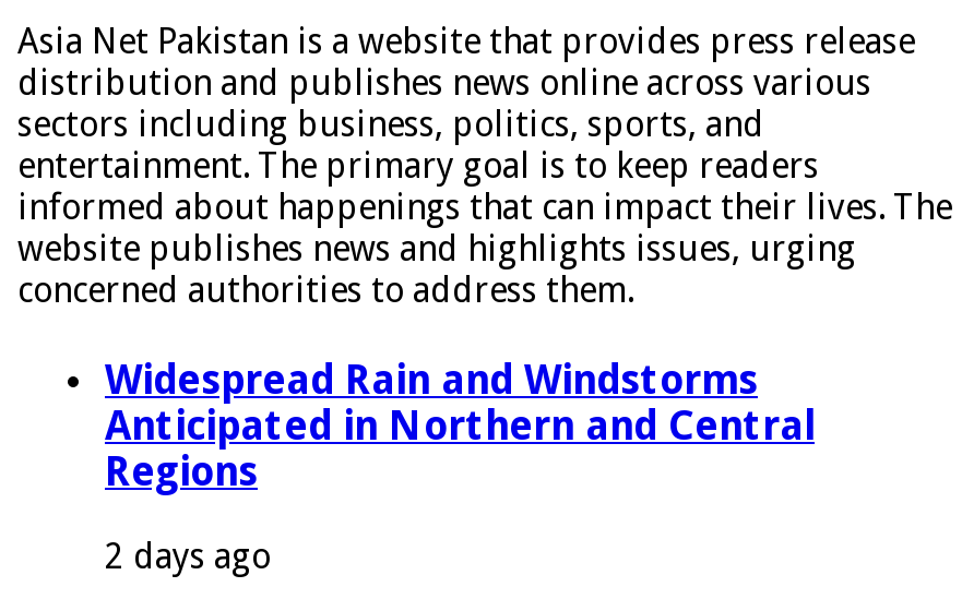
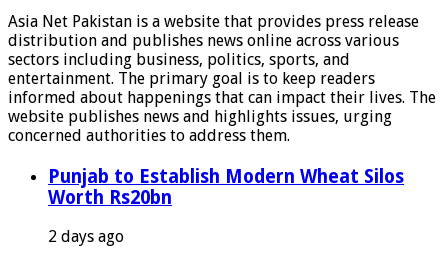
- Widespread Rain and Windstorms
- Anticipated in Northern and Central
- Regions
+ Punjab to Establish Modern Wheat Silos
+ Worth Rs20bn
